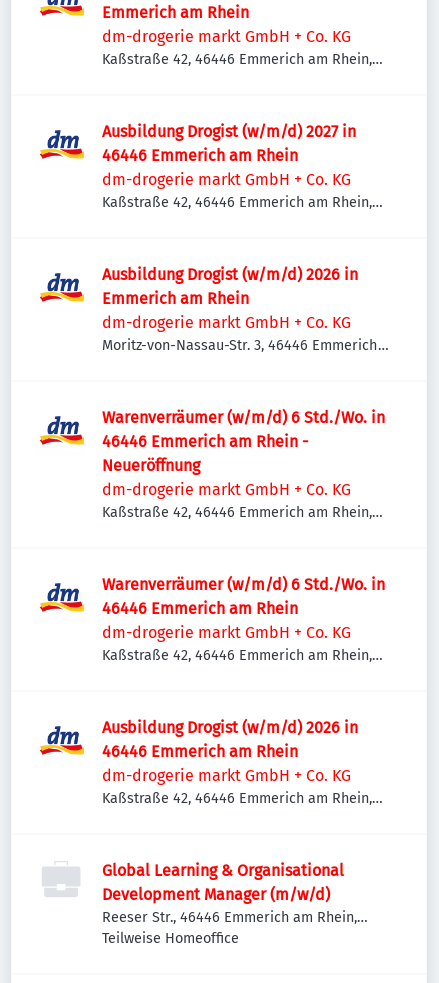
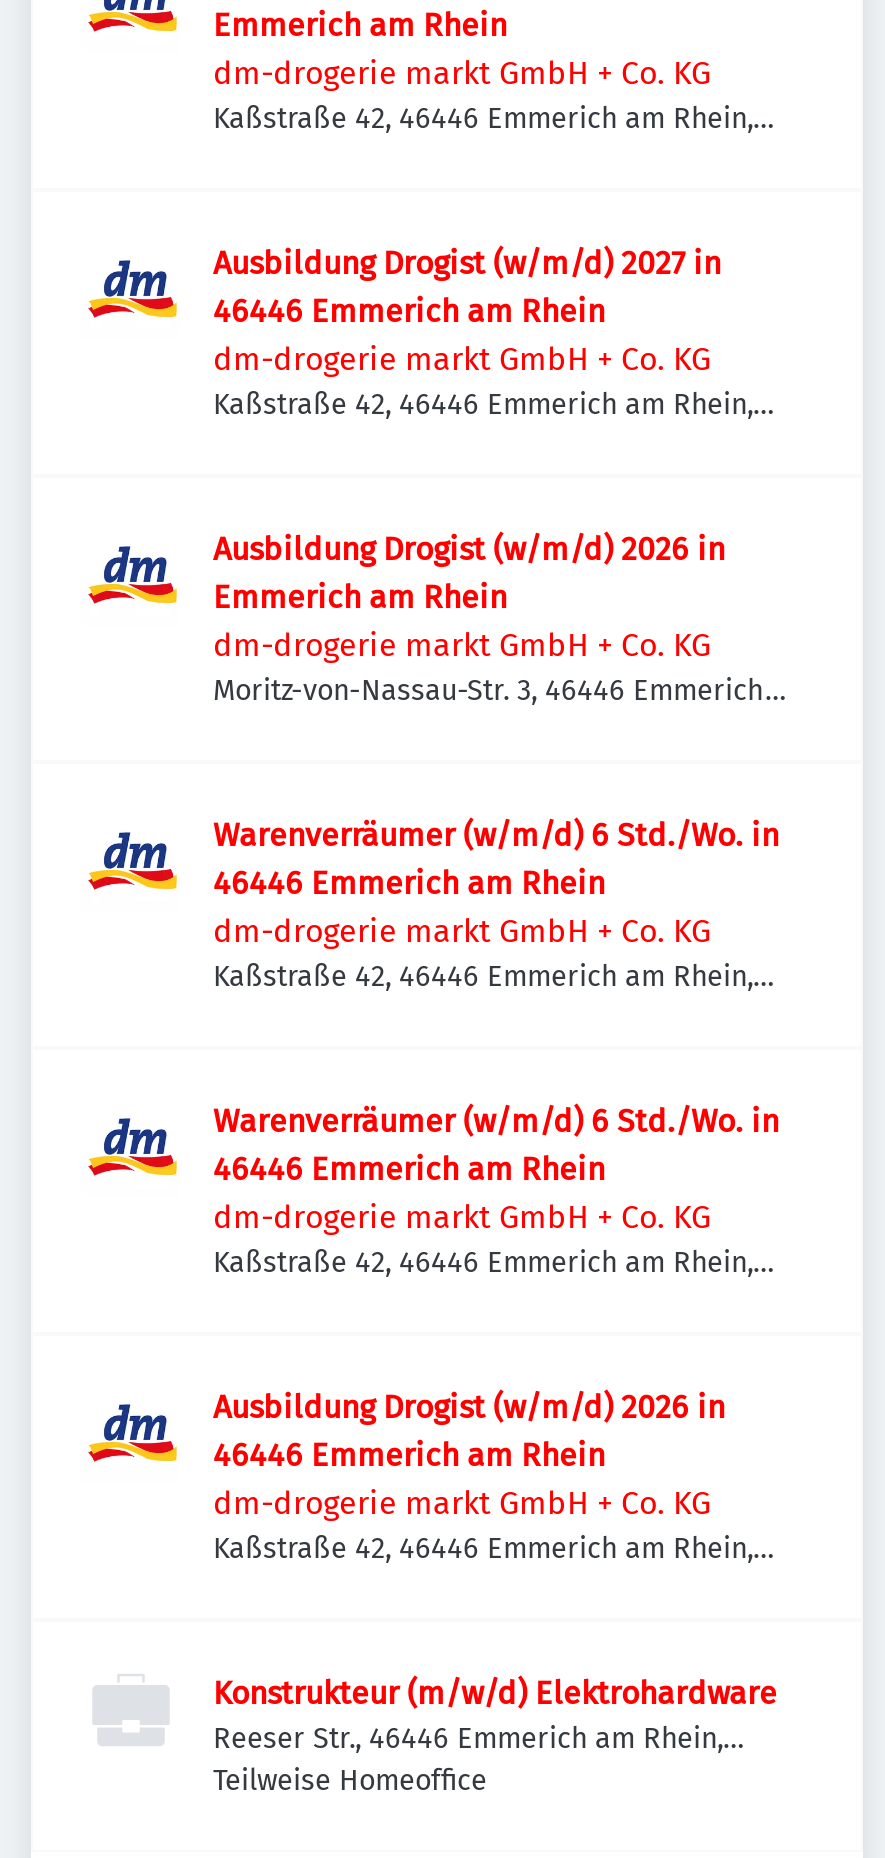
- 46446 Emmerich am Rhein -
- Neueröffnung
+ 46446 Emmerich am Rhein

- Global Learning & Organisational
- Development Manager (m/w/d)
+ Konstrukteur (m/w/d) Elektrohardware
